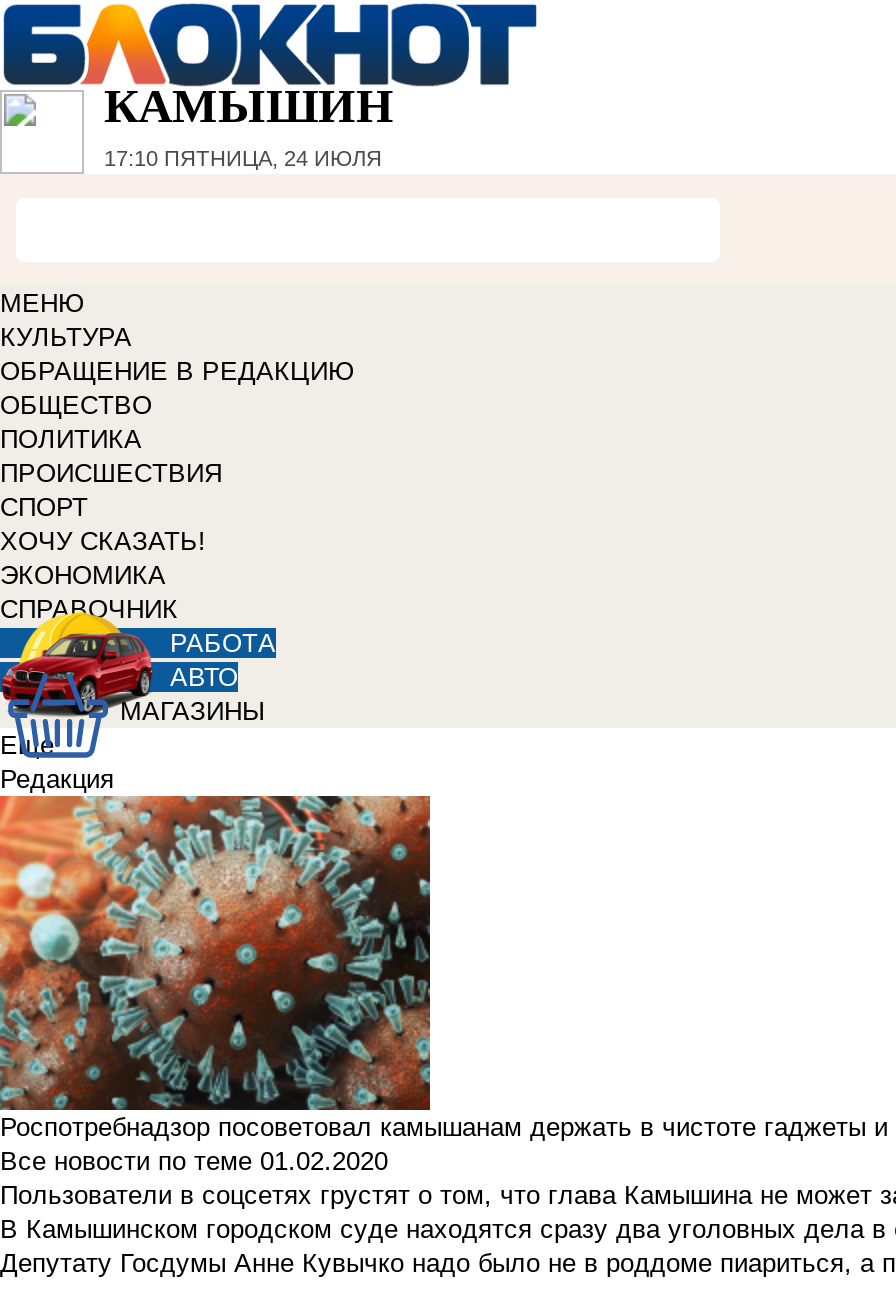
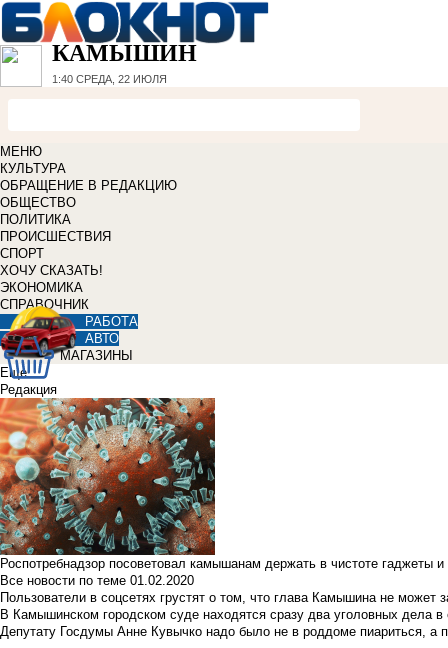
- 17:10 ПЯТНИЦА, 24 ИЮЛЯ
+ 1:40 СРЕДА, 22 ИЮЛЯ
